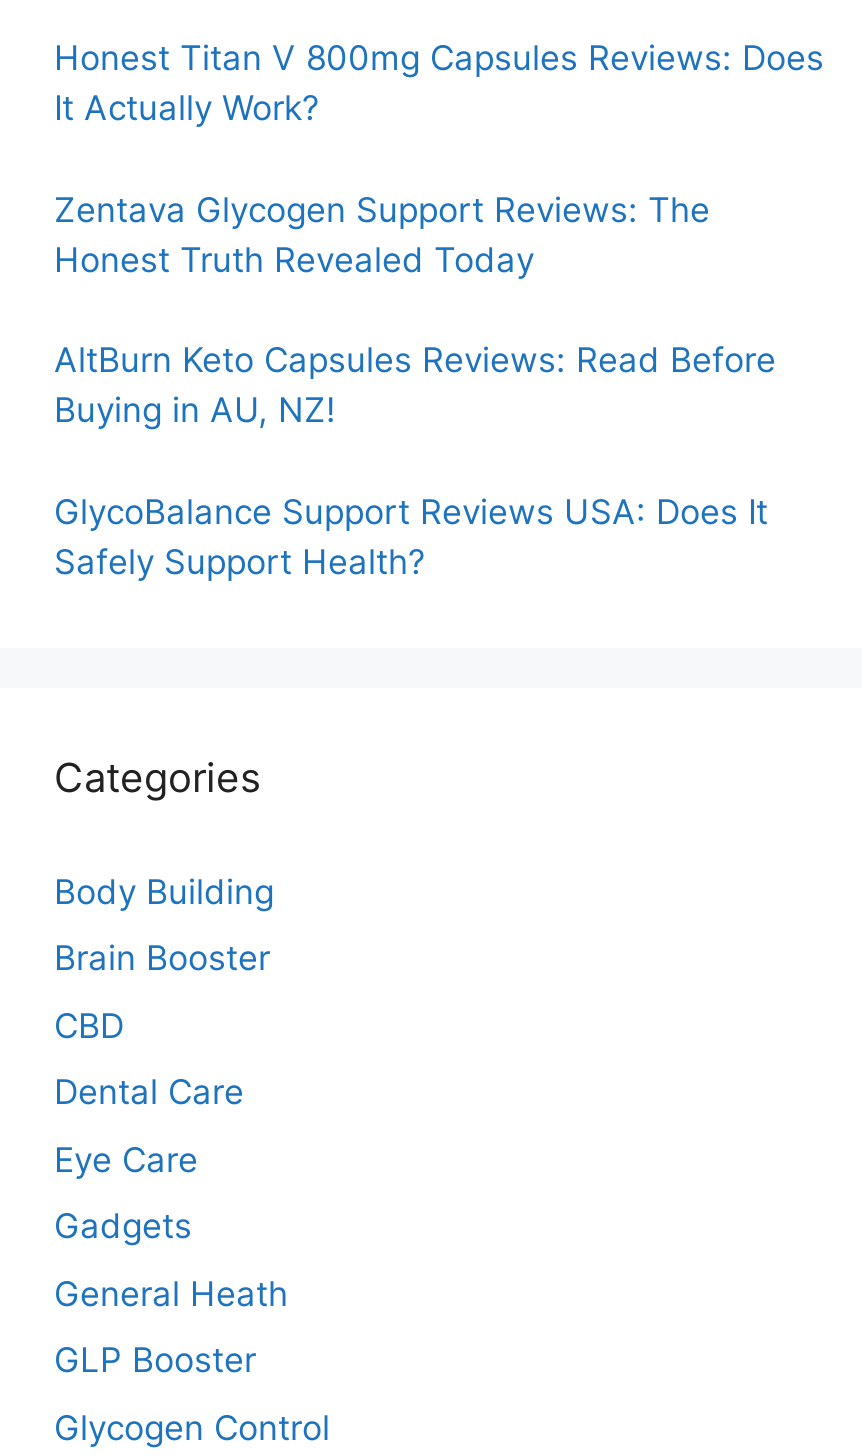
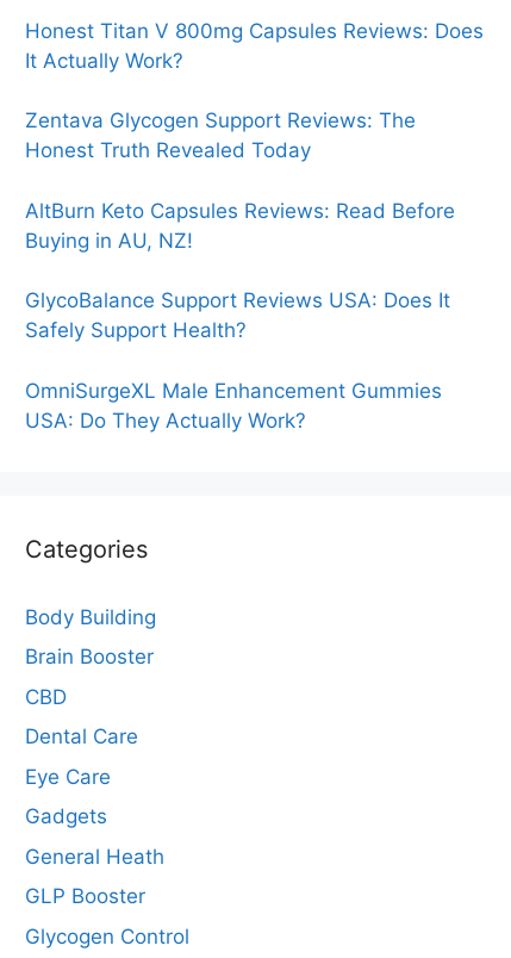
+ OmniSurgeXL Male Enhancement Gummies
+ USA: Do They Actually Work?
